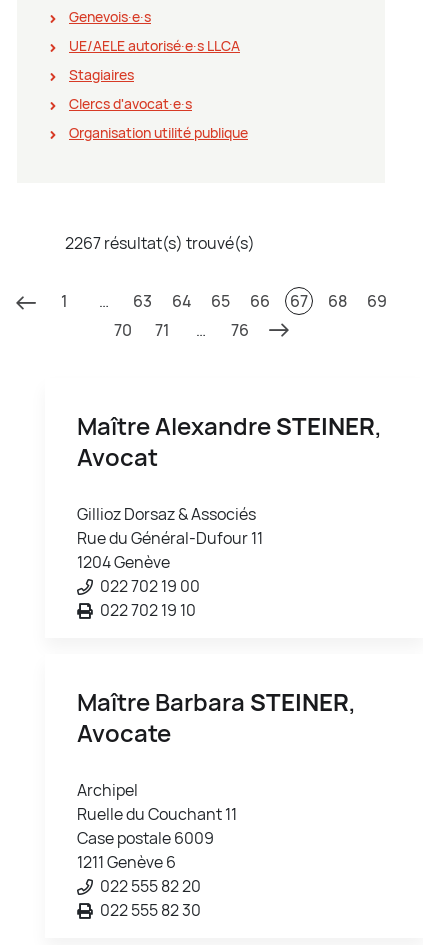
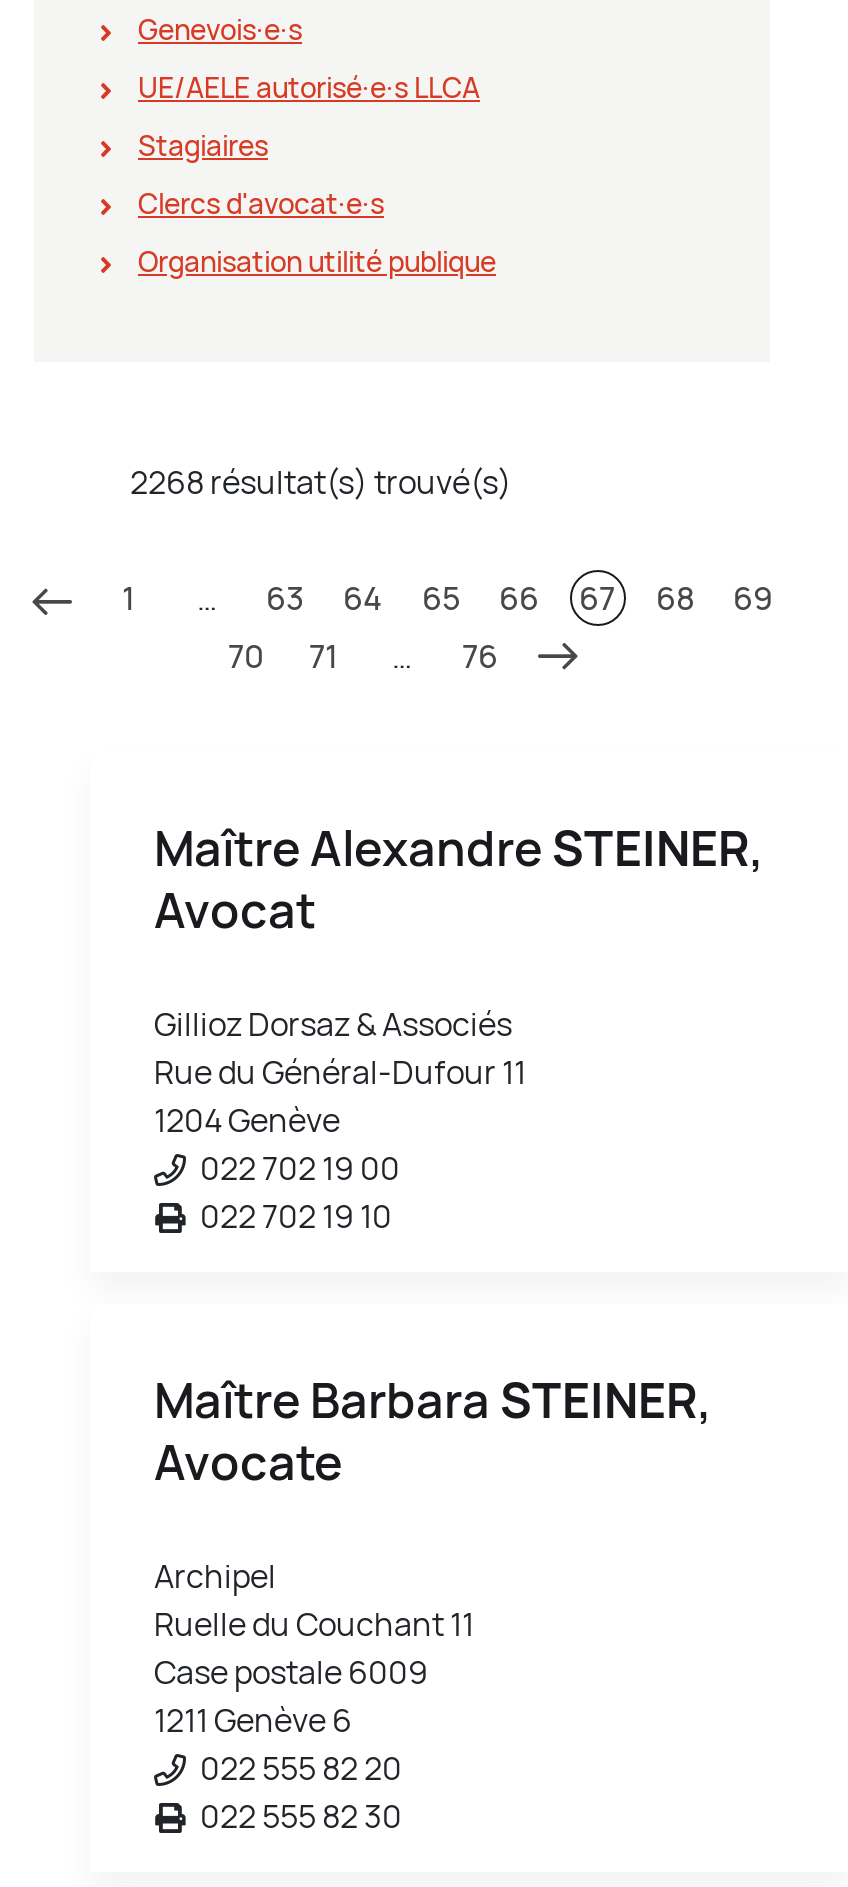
- 2267 résultat(s) trouvé(s)
+ 2268 résultat(s) trouvé(s)
